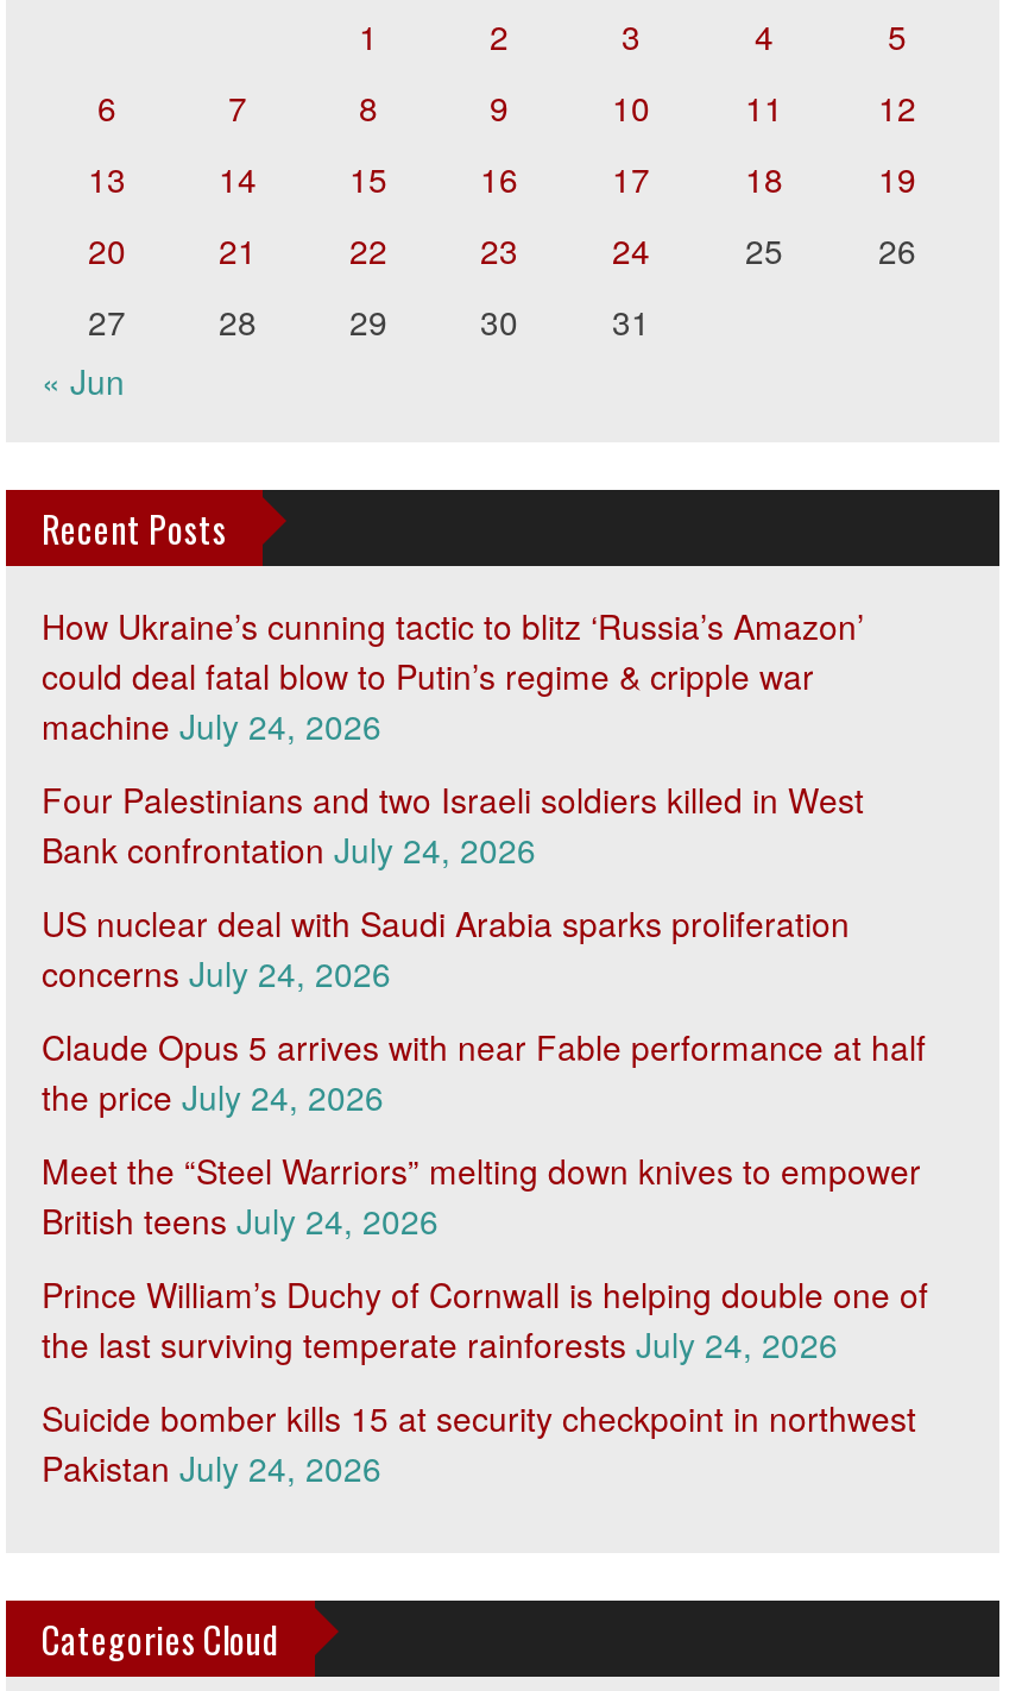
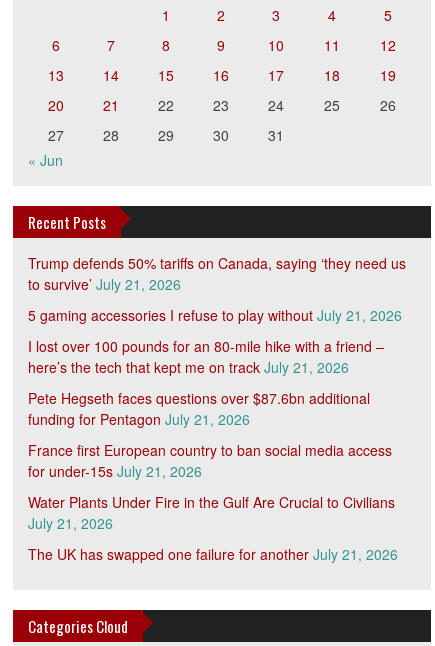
- How Ukraine’s cunning tactic to blitz ‘Russia’s Amazon’
- could deal fatal blow to Putin’s regime & cripple war
- machine July 24, 2026
+ Trump defends 50% tariffs on Canada, saying ‘they need us
+ to survive’ July 21, 2026

- Four Palestinians and two Israeli soldiers killed in West
- Bank confrontation July 24, 2026
+ 5 gaming accessories I refuse to play without July 21, 2026

- US nuclear deal with Saudi Arabia sparks proliferation
- concerns July 24, 2026
+ I lost over 100 pounds for an 80-mile hike with a friend –
+ here’s the tech that kept me on track July 21, 2026

- Claude Opus 5 arrives with near Fable performance at half
- the price July 24, 2026
+ Pete Hegseth faces questions over $87.6bn additional
+ funding for Pentagon July 21, 2026

- Meet the “Steel Warriors” melting down knives to empower
- British teens July 24, 2026
+ France first European country to ban social media access
+ for under-15s July 21, 2026

- Prince William’s Duchy of Cornwall is helping double one of
- the last surviving temperate rainforests July 24, 2026
+ Water Plants Under Fire in the Gulf Are Crucial to Civilians
+ July 21, 2026

- Suicide bomber kills 15 at security checkpoint in northwest
- Pakistan July 24, 2026
+ The UK has swapped one failure for another July 21, 2026
